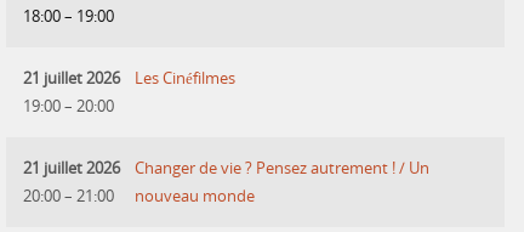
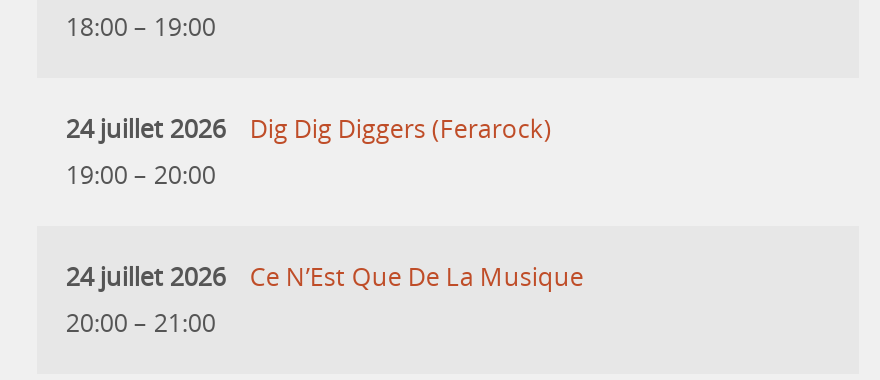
- 21 juillet 2026
+ 24 juillet 2026

- Les Cinéfilmes
+ Dig Dig Diggers (Ferarock)

- 21 juillet 2026
+ 24 juillet 2026

- Changer de vie ? Pensez autrement ! / Un
- nouveau monde
+ Ce N’Est Que De La Musique
